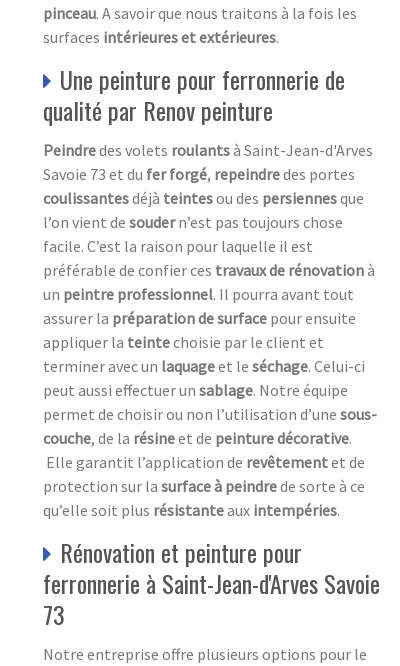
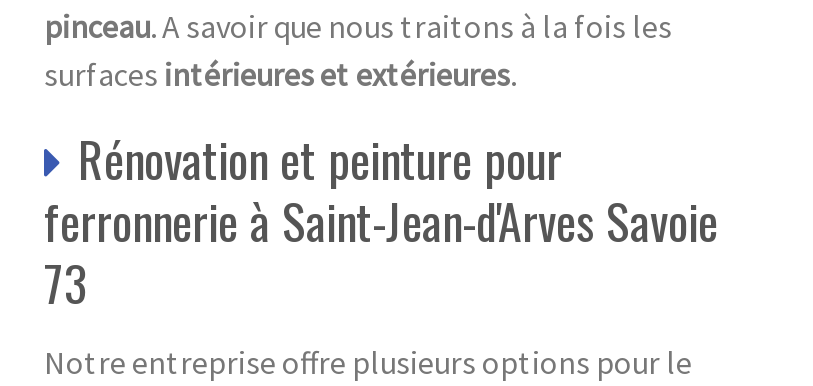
- Une peinture pour ferronnerie de
- qualité par Renov peinture
- Peindre des volets roulants à Saint-Jean-d'Arves
- Savoie 73 et du fer forgé, repeindre des portes
- coulissantes déjà teintes ou des persiennes que
- l’on vient de souder n’est pas toujours chose
- facile. C’est la raison pour laquelle il est
- préférable de confier ces travaux de rénovation à
- un peintre professionnel. Il pourra avant tout
- assurer la préparation de surface pour ensuite
- appliquer la teinte choisie par le client et
- terminer avec un laquage et le séchage. Celui-ci
- peut aussi effectuer un sablage. Notre équipe
- permet de choisir ou non l’utilisation d’une sous-
- couche, de la résine et de peinture décorative.
- Elle garantit l’application de revêtement et de
- protection sur la surface à peindre de sorte à ce
- qu’elle soit plus résistante aux intempéries.
